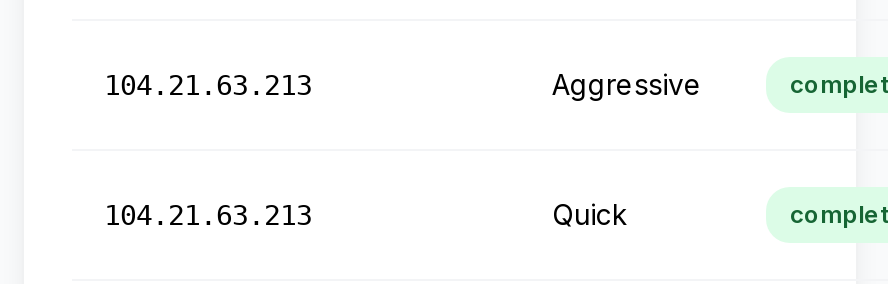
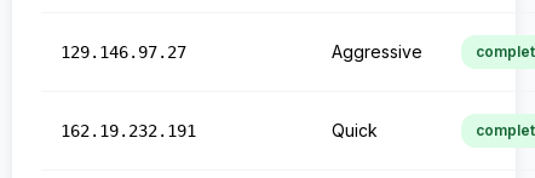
- 104.21.63.213
+ 129.146.97.27

- 104.21.63.213
+ 162.19.232.191
